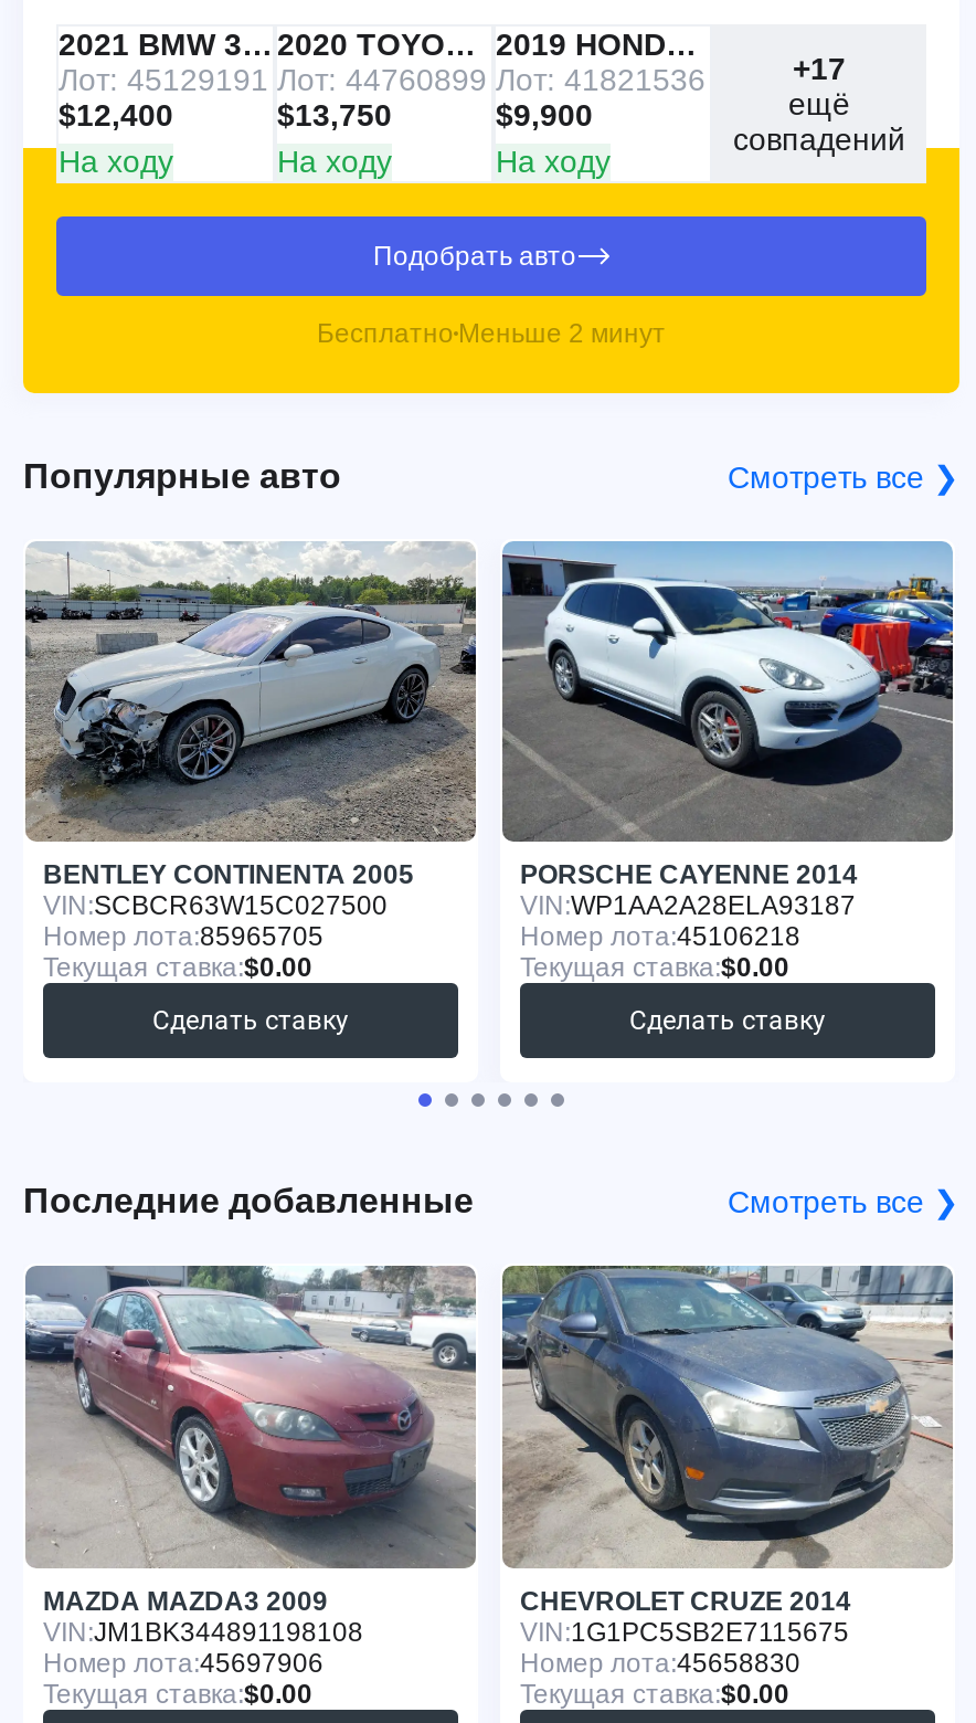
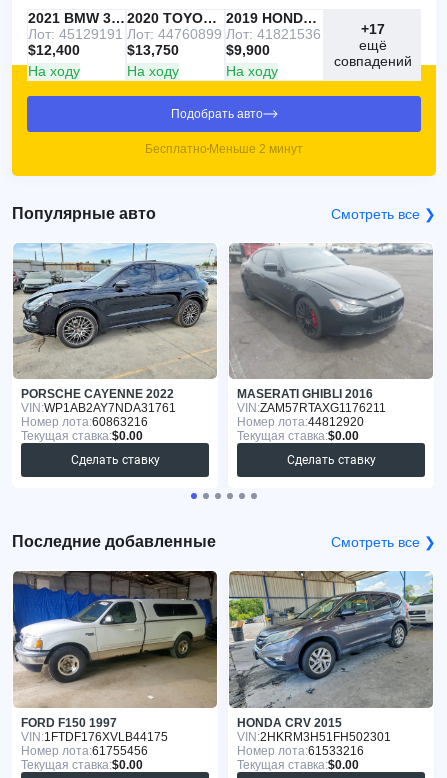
- [image]
- BENTLEY CONTINENTA 2005
- VIN: SCBCR63W15C027500
- Номер лота:85965705
+ [image]
+ PORSCHE CAYENNE 2022
+ VIN: WP1AB2AY7NDA31761
+ Номер лота:60863216

- [image]
- PORSCHE CAYENNE 2014
- VIN: WP1AA2A28ELA93187
- Номер лота:45106218
+ [image]
+ MASERATI GHIBLI 2016
+ VIN: ZAM57RTAXG1176211
+ Номер лота:44812920

- [image]
- MAZDA MAZDA3 2009
- VIN: JM1BK344891198108
- Номер лота:45697906
+ [image]
+ FORD F150 1997
+ VIN: 1FTDF176XVLB44175
+ Номер лота:61755456

- [image]
- CHEVROLET CRUZE 2014
- VIN: 1G1PC5SB2E7115675
- Номер лота:45658830
+ [image]
+ HONDA CRV 2015
+ VIN: 2HKRM3H51FH502301
+ Номер лота:61533216
